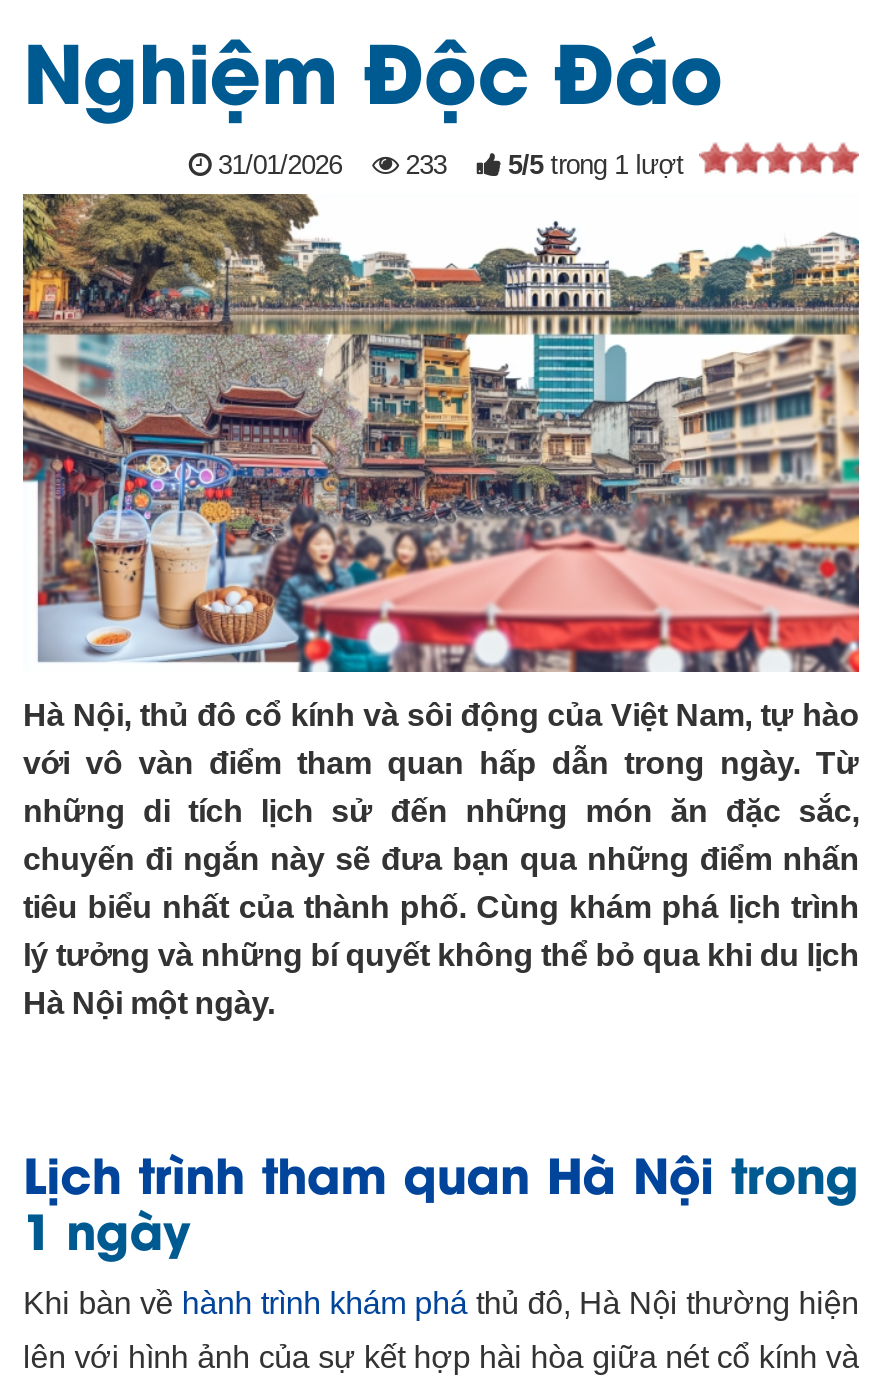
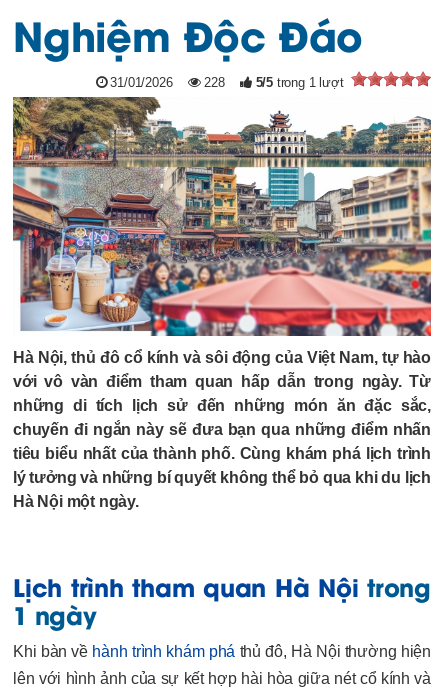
- 31/01/2026 233 5/5 trong 1 lượt
+ 31/01/2026 228 5/5 trong 1 lượt
